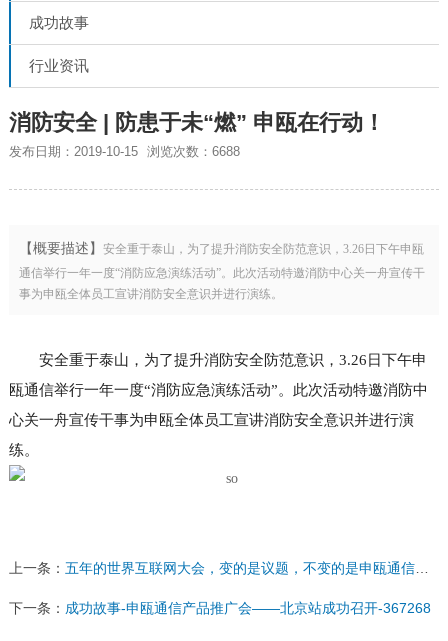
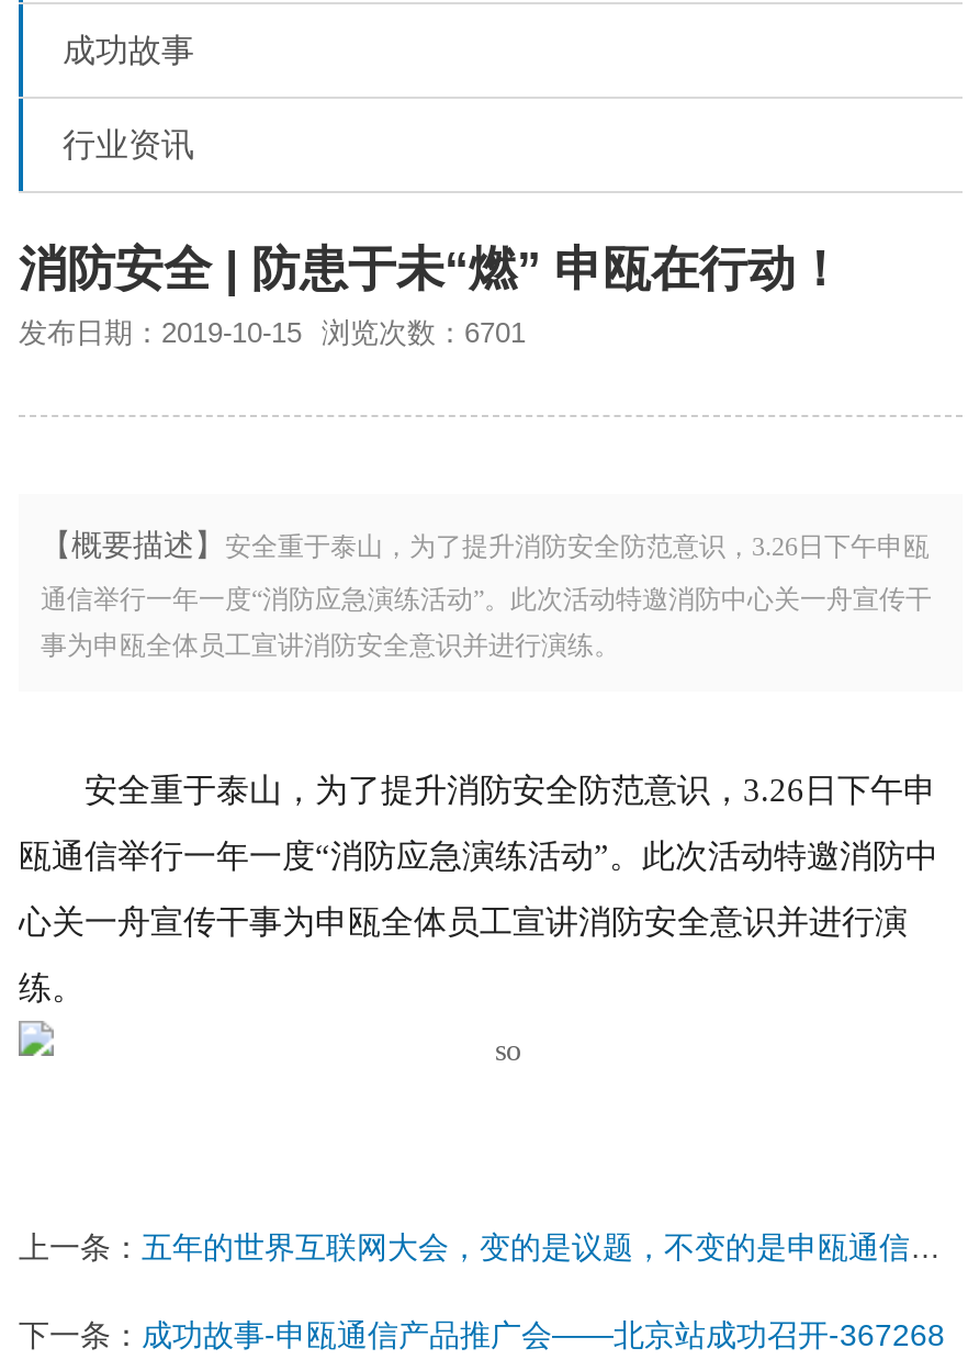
- 发布日期：2019-10-15 浏览次数：6688
+ 发布日期：2019-10-15 浏览次数：6701
